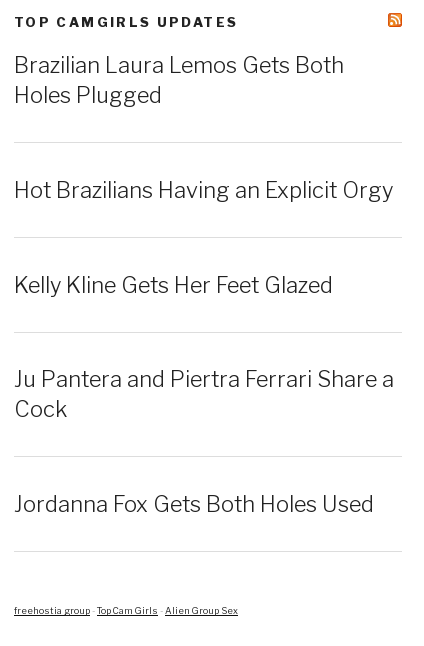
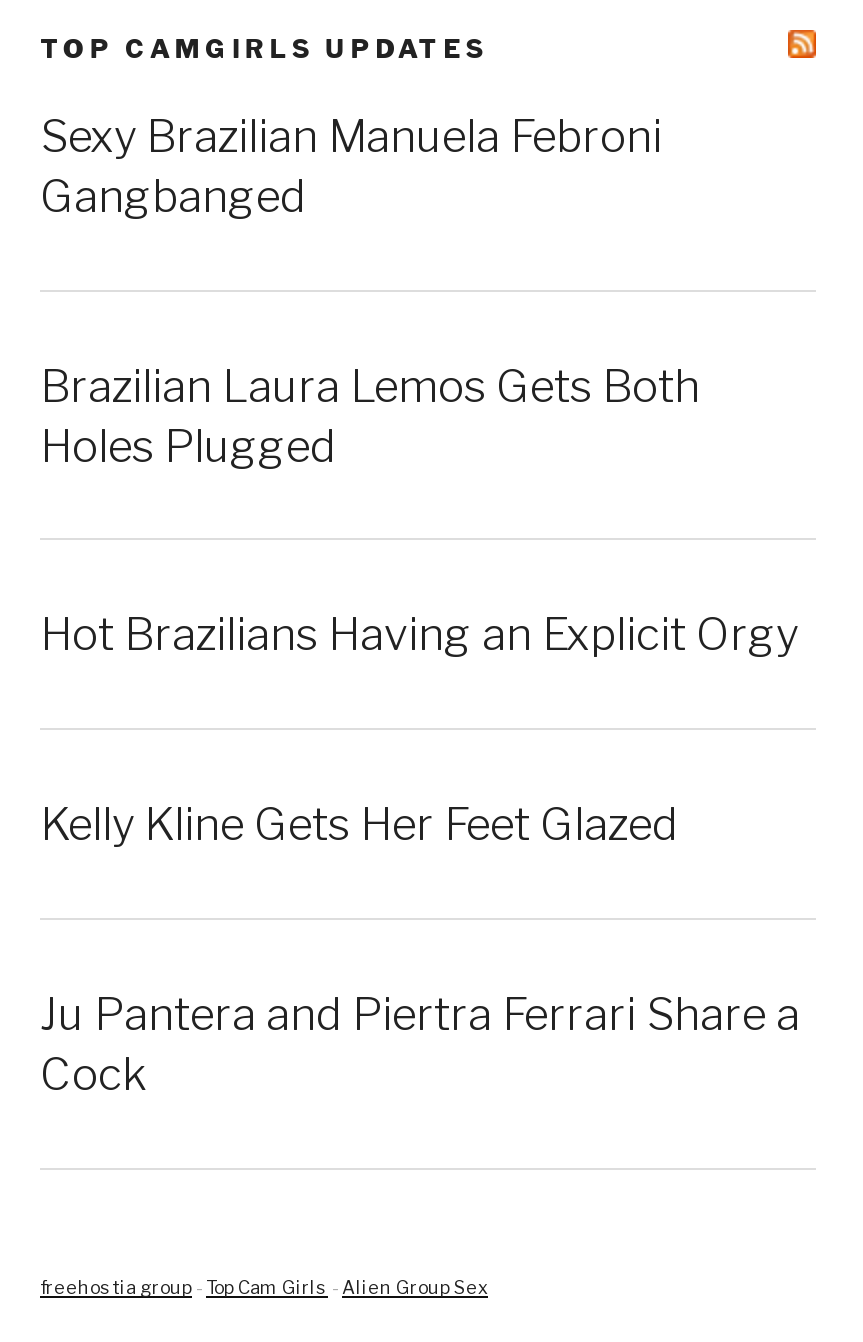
+ Sexy Brazilian Manuela Febroni
+ Gangbanged

moved down: Brazilian Laura Lemos Gets Both | Holes Plugged | Hot Brazilians Having an Explicit Orgy | Kelly Kline Gets Her Feet Glazed | Ju Pantera and Piertra Ferrari Share a | Cock

- Jordanna Fox Gets Both Holes Used
